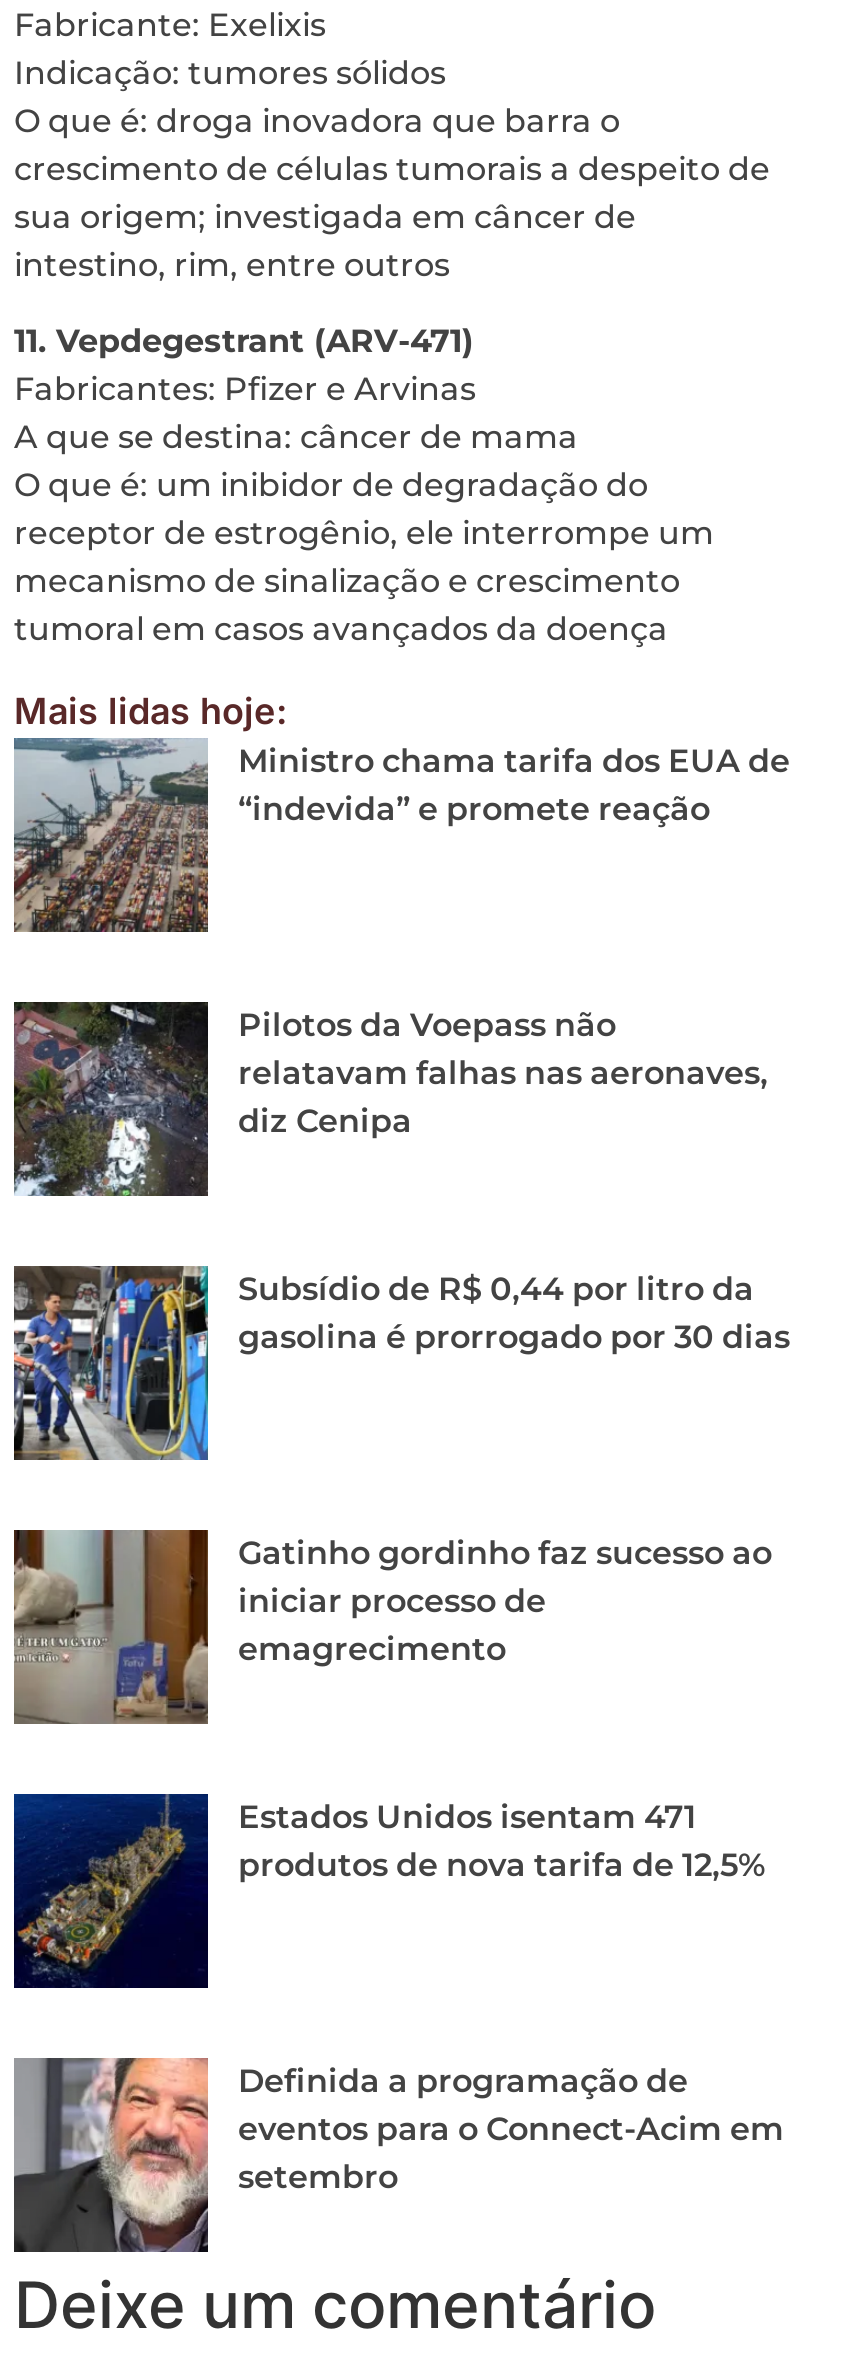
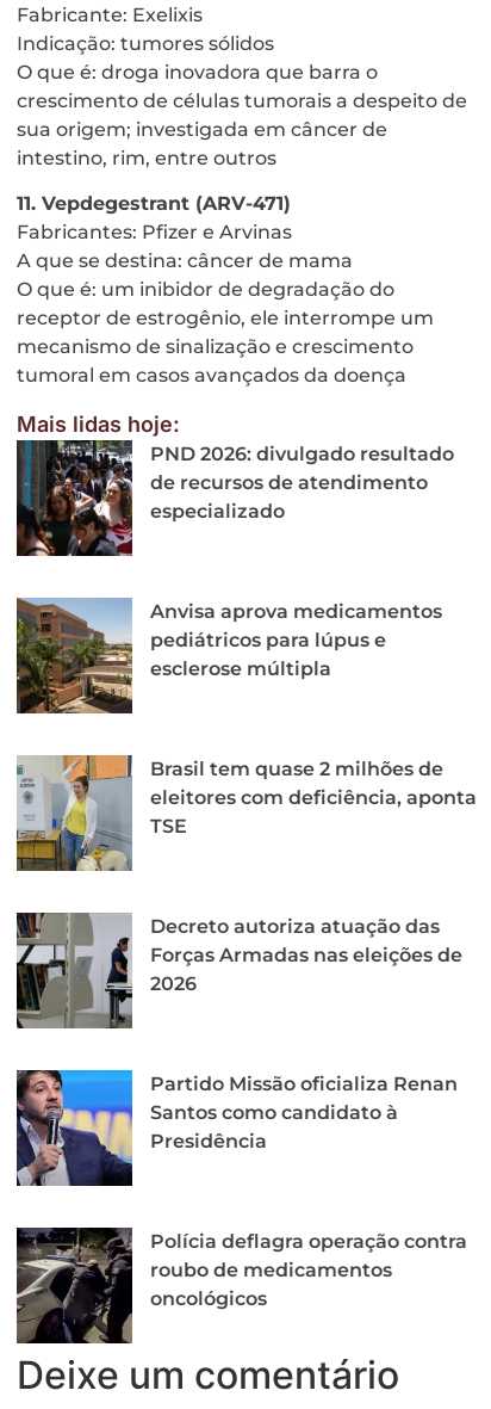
- [image]
- Ministro chama tarifa dos EUA de
- “indevida” e promete reação
+ [image]
+ PND 2026: divulgado resultado
+ de recursos de atendimento
+ especializado

- [image]
- Pilotos da Voepass não
- relatavam falhas nas aeronaves,
- diz Cenipa
+ [image]
+ Anvisa aprova medicamentos
+ pediátricos para lúpus e
+ esclerose múltipla

- [image]
- Subsídio de R$ 0,44 por litro da
- gasolina é prorrogado por 30 dias
+ [image]
+ Brasil tem quase 2 milhões de
+ eleitores com deficiência, aponta
+ TSE

- [image]
- Gatinho gordinho faz sucesso ao
- iniciar processo de
- emagrecimento
+ [image]
+ Decreto autoriza atuação das
+ Forças Armadas nas eleições de
+ 2026

- [image]
- Estados Unidos isentam 471
- produtos de nova tarifa de 12,5%
+ [image]
+ Partido Missão oficializa Renan
+ Santos como candidato à
+ Presidência

- [image]
- Definida a programação de
- eventos para o Connect-Acim em
- setembro
+ [image]
+ Polícia deflagra operação contra
+ roubo de medicamentos
+ oncológicos
